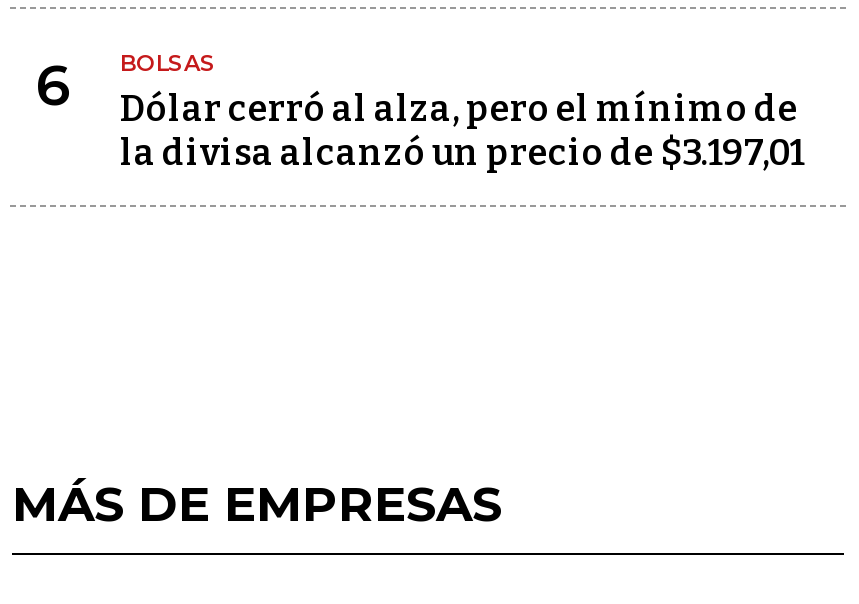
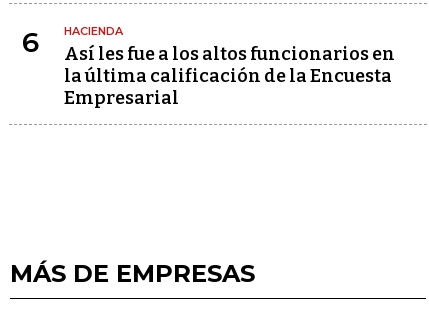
- BOLSAS
- Dólar cerró al alza, pero el mínimo de
- la divisa alcanzó un precio de $3.197,01
+ HACIENDA
+ Así les fue a los altos funcionarios en
+ la última calificación de la Encuesta
+ Empresarial
